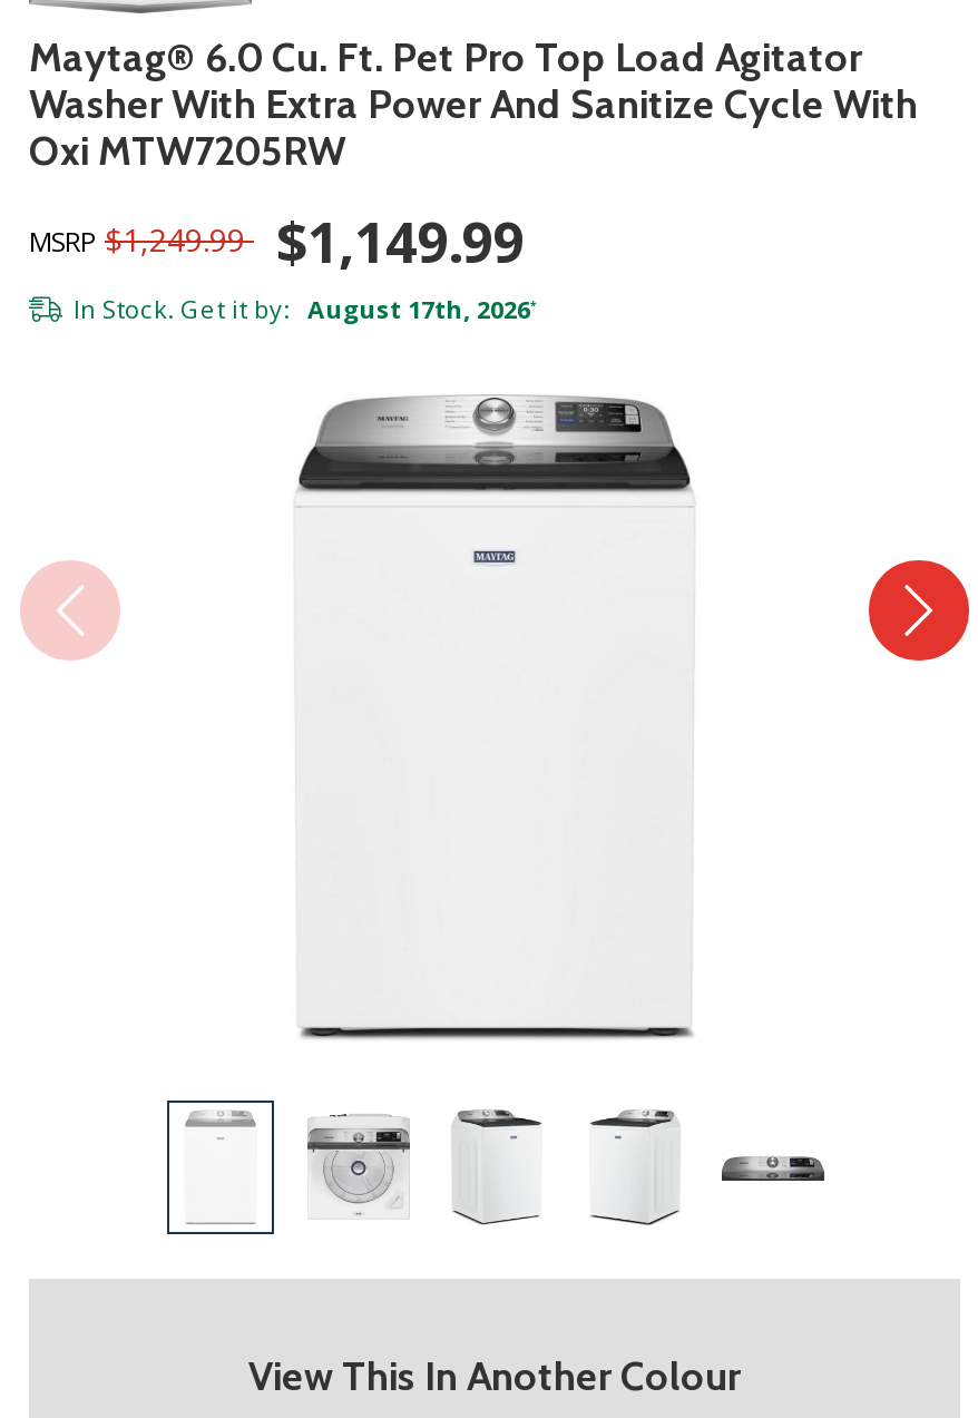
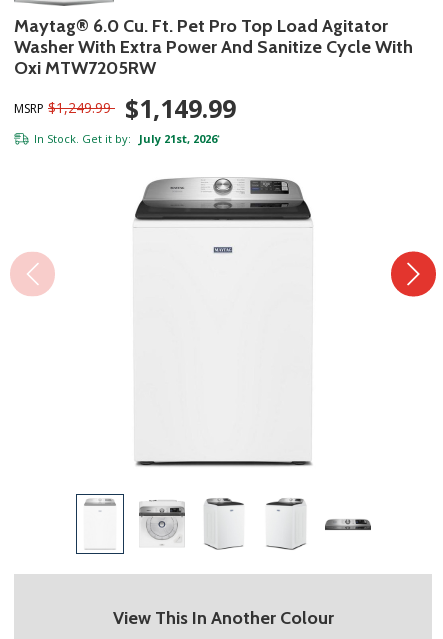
- In Stock. Get it by: August 17th, 2026*
+ In Stock. Get it by: July 21st, 2026*
